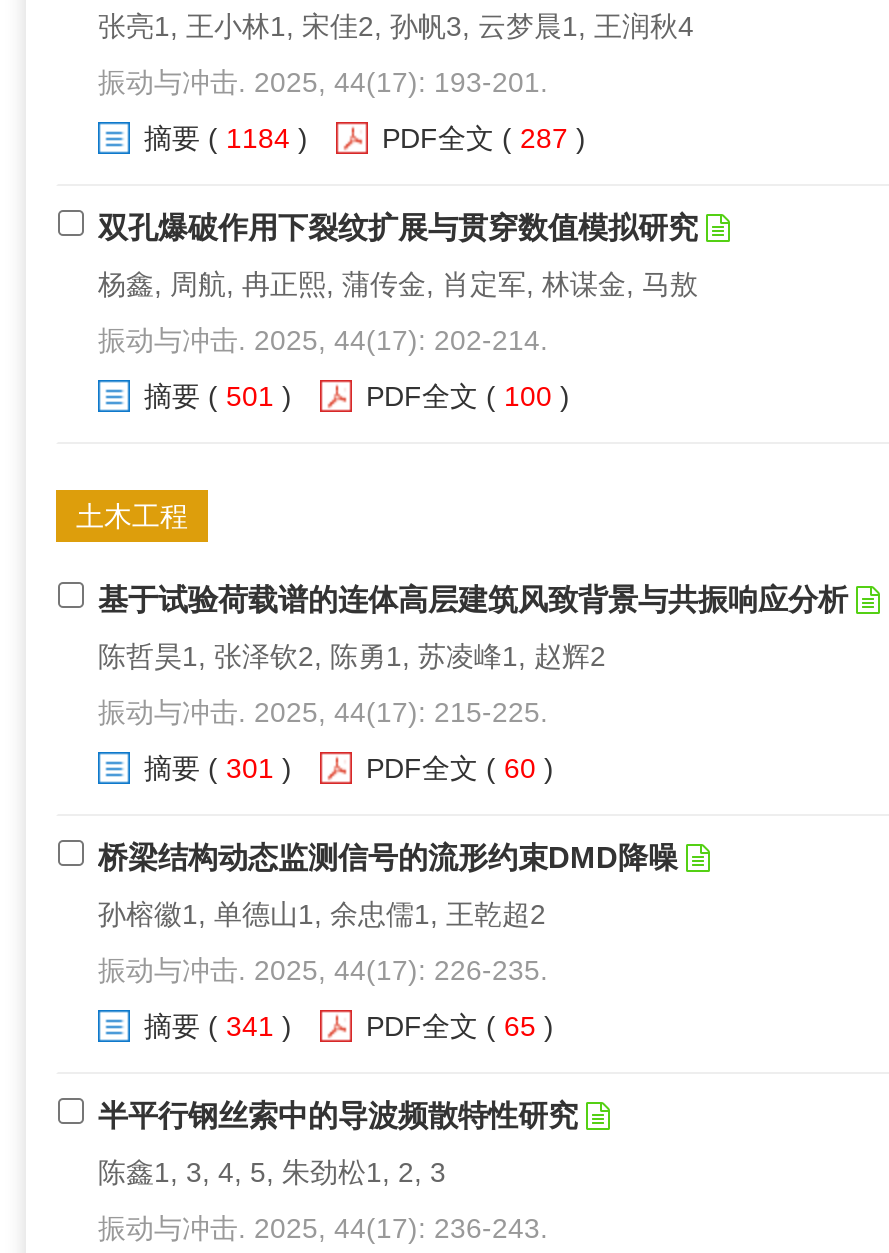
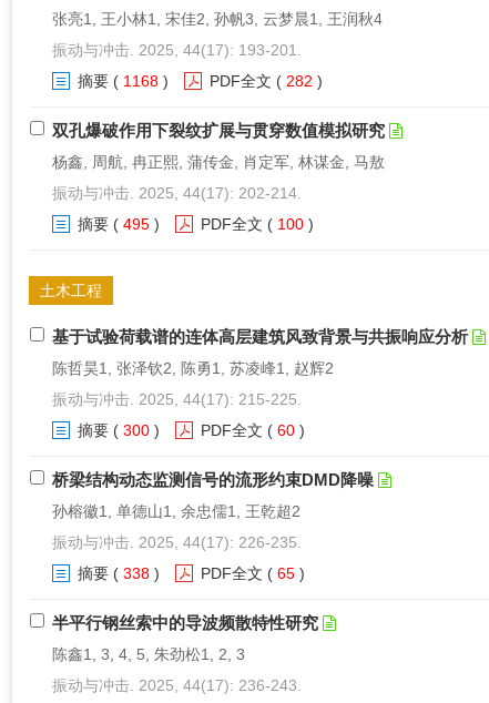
- 摘要( 1184)
+ 摘要( 1168)

- PDF全文( 287)
+ PDF全文( 282)

- 摘要( 501)
+ 摘要( 495)

- 摘要( 301)
+ 摘要( 300)

- 摘要( 341)
+ 摘要( 338)
